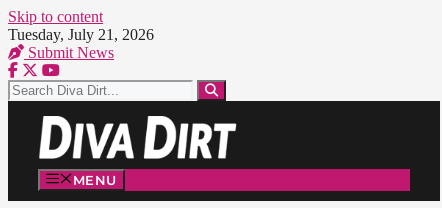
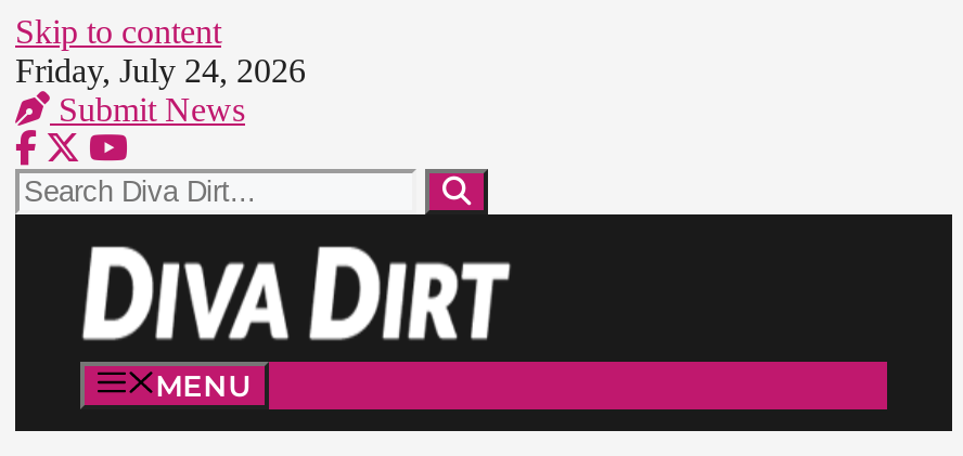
- Tuesday, July 21, 2026
+ Friday, July 24, 2026
